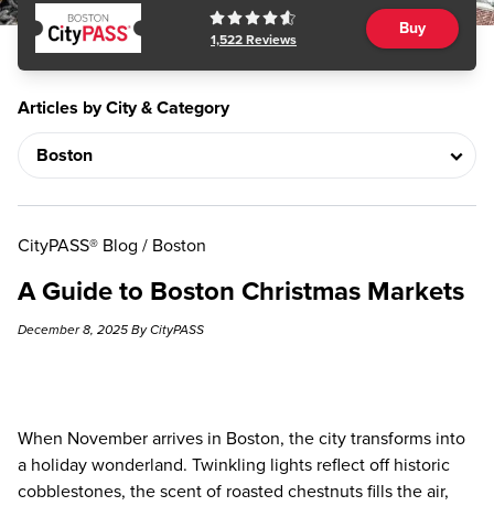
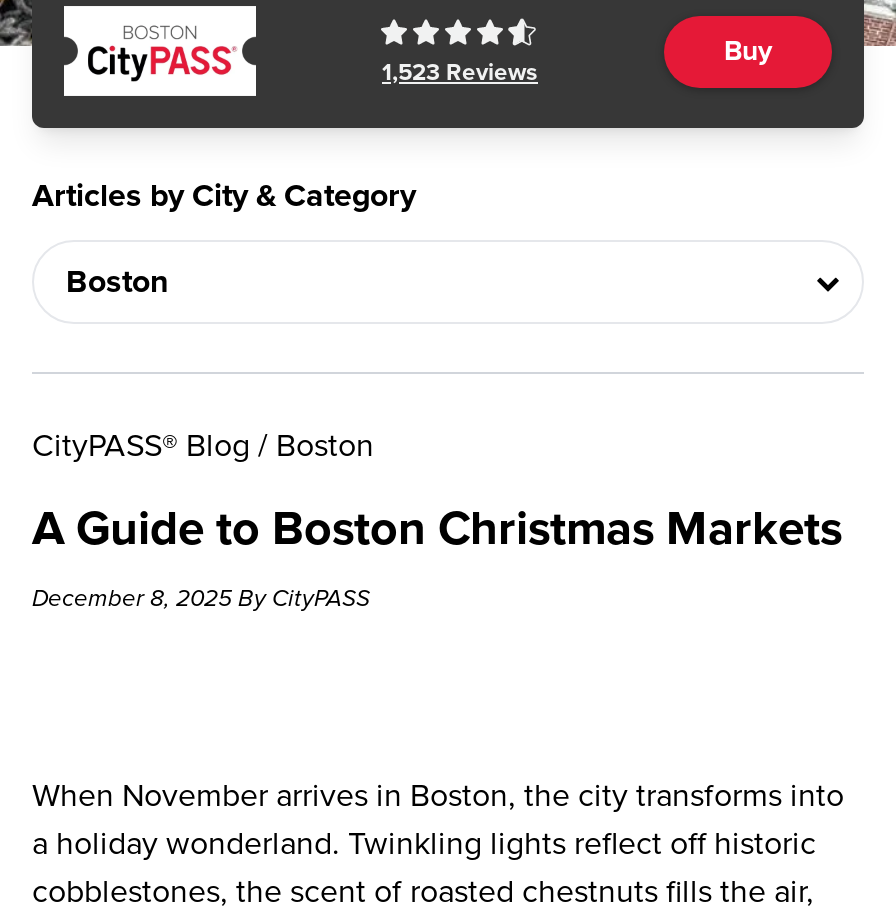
- 1,522 Reviews
+ 1,523 Reviews
